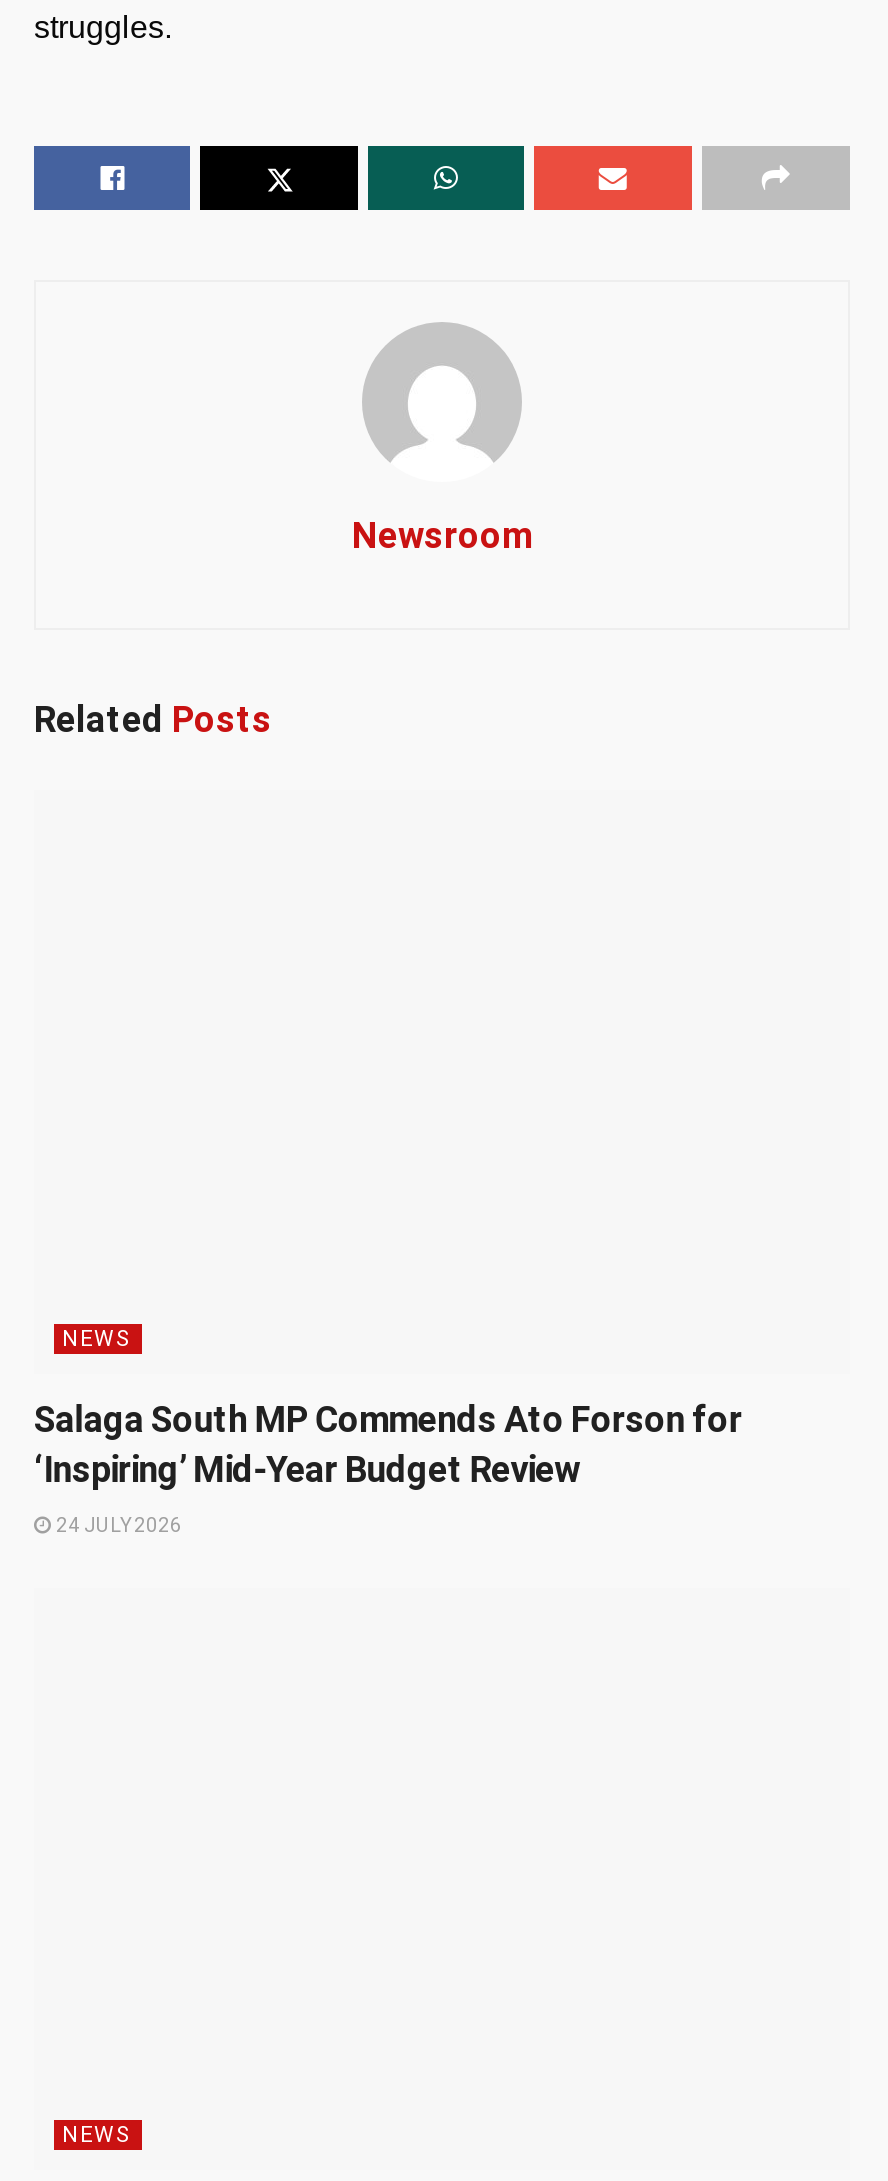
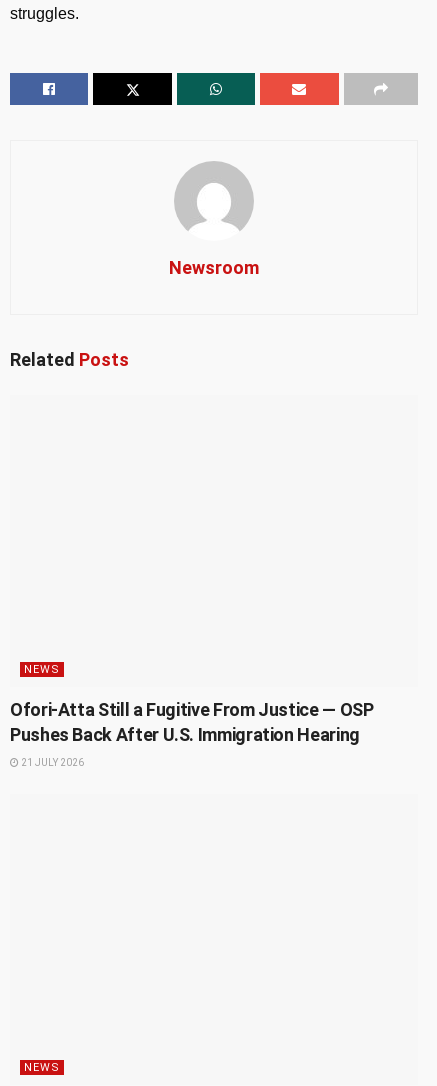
- Salaga South MP Commends Ato Forson for
- ‘Inspiring’ Mid-Year Budget Review
+ Ofori-Atta Still a Fugitive From Justice — OSP
+ Pushes Back After U.S. Immigration Hearing

- 24 JULY 2026
+ 21 JULY 2026
